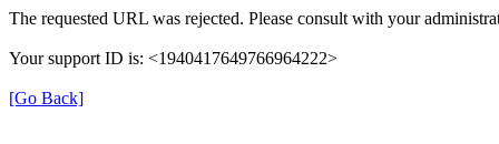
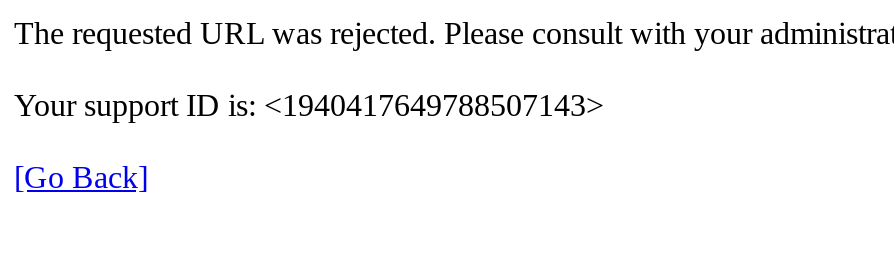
- Your support ID is: <1940417649766964222>
+ Your support ID is: <1940417649788507143>
